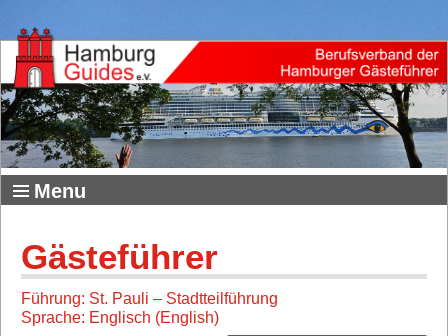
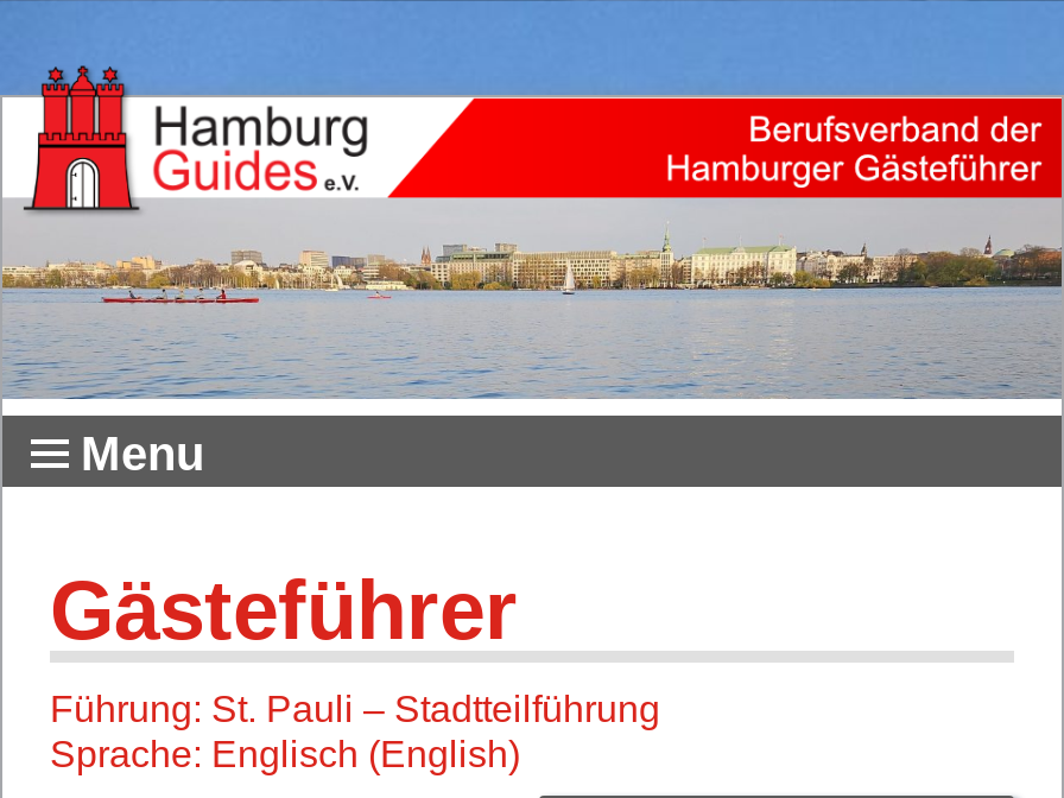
- [image]
+ [image]
